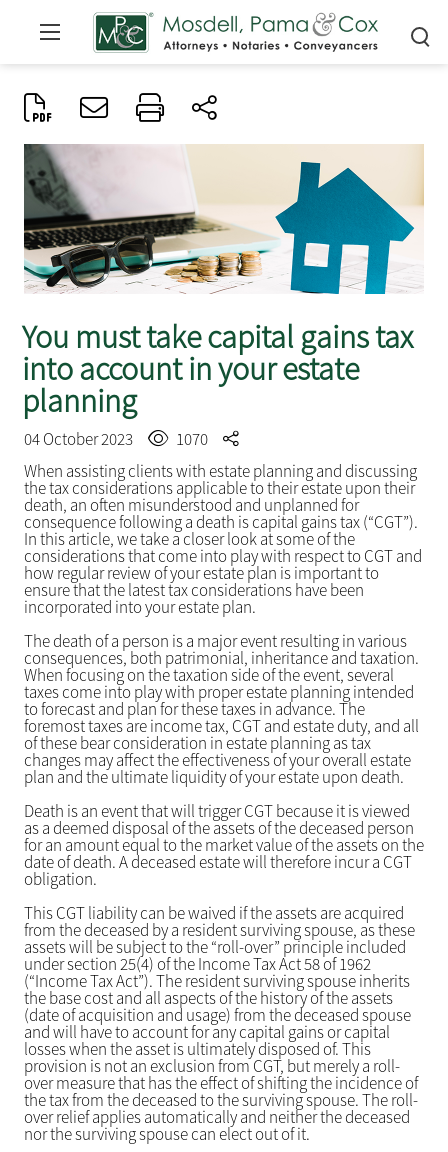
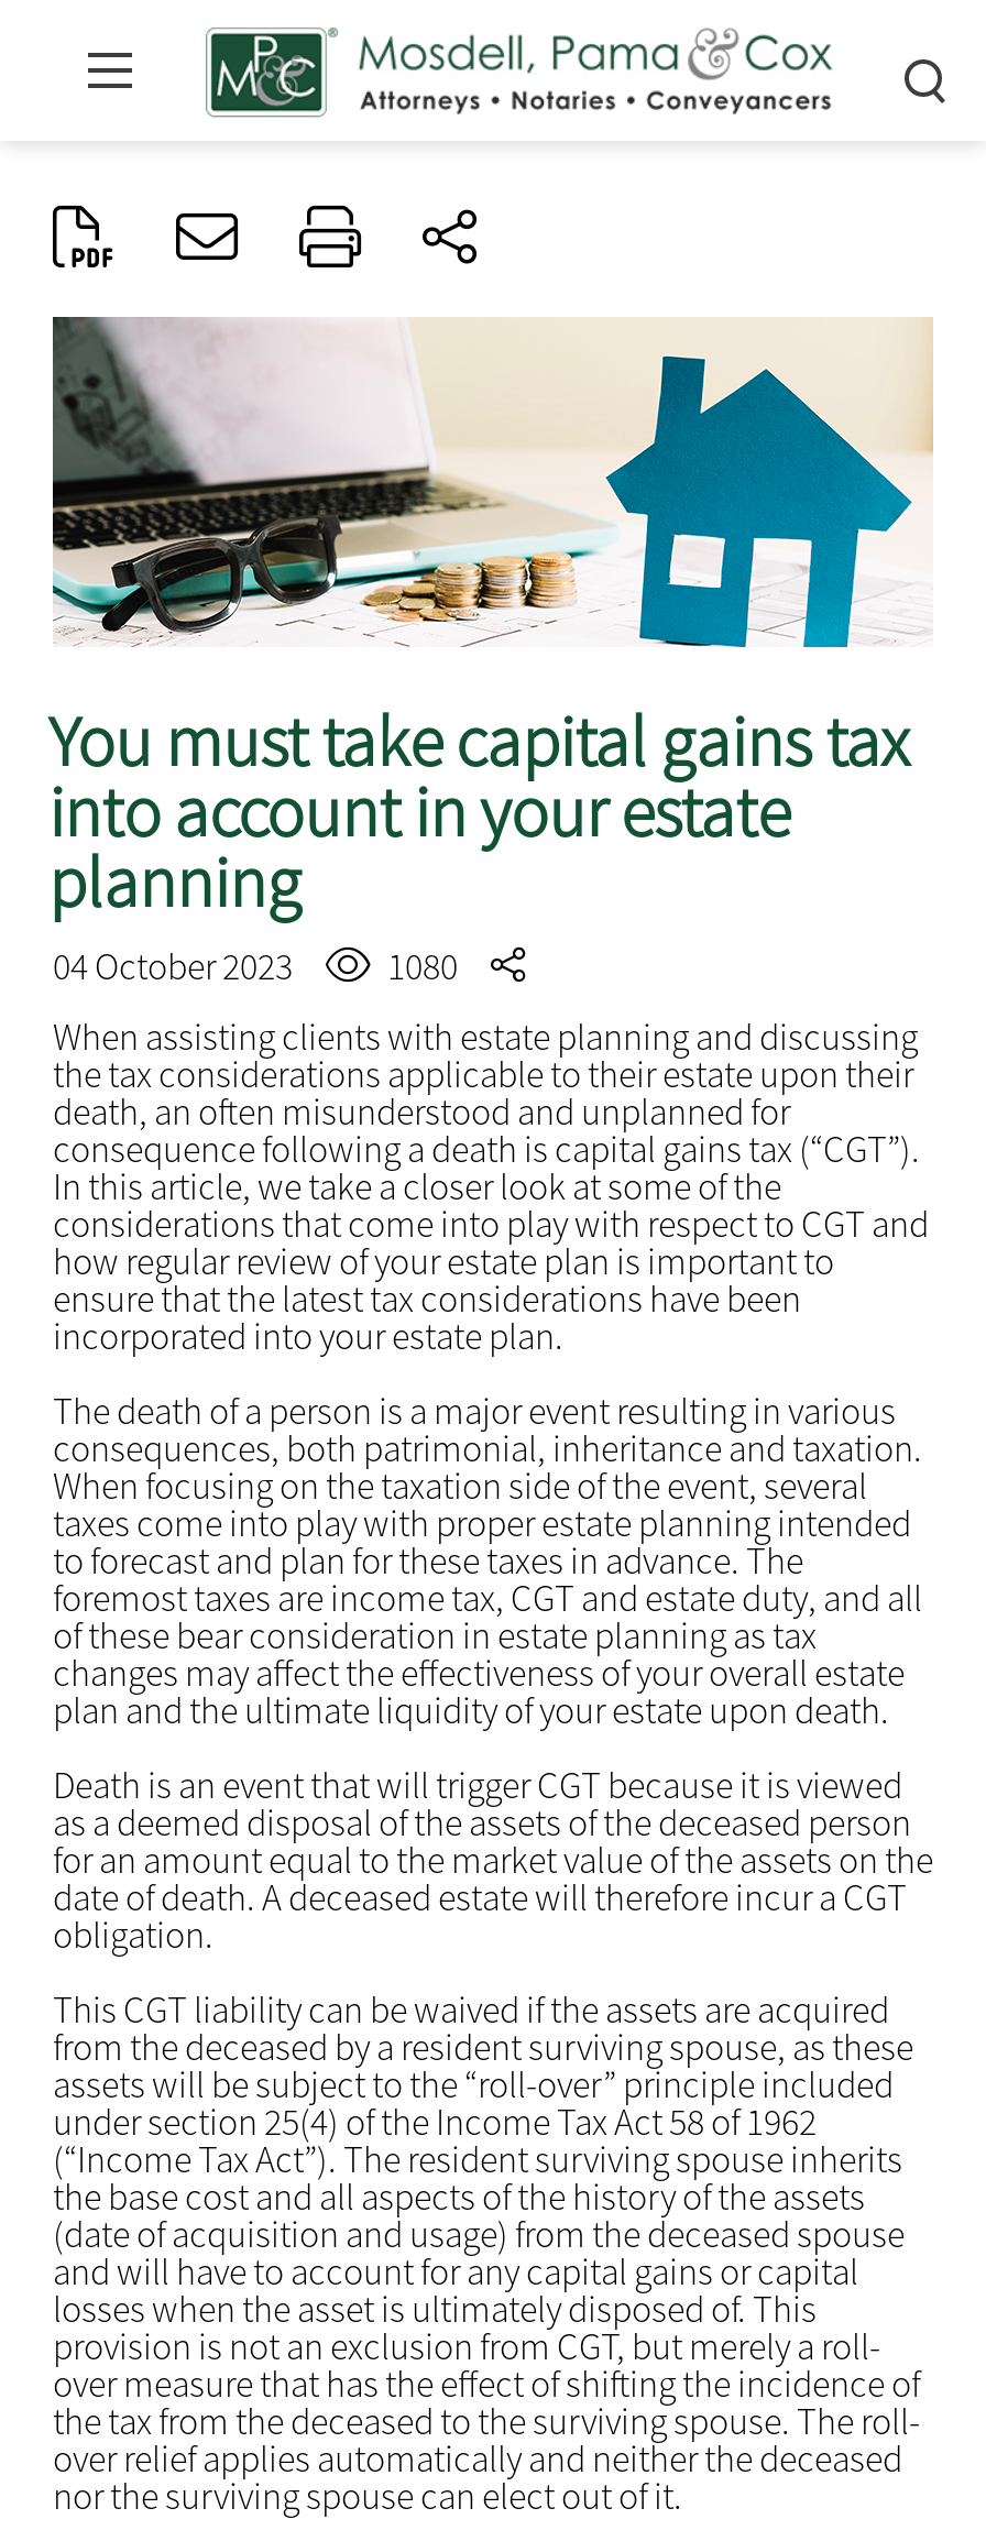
- 04 October 2023 1070
+ 04 October 2023 1080
